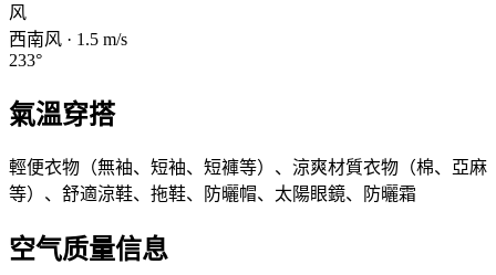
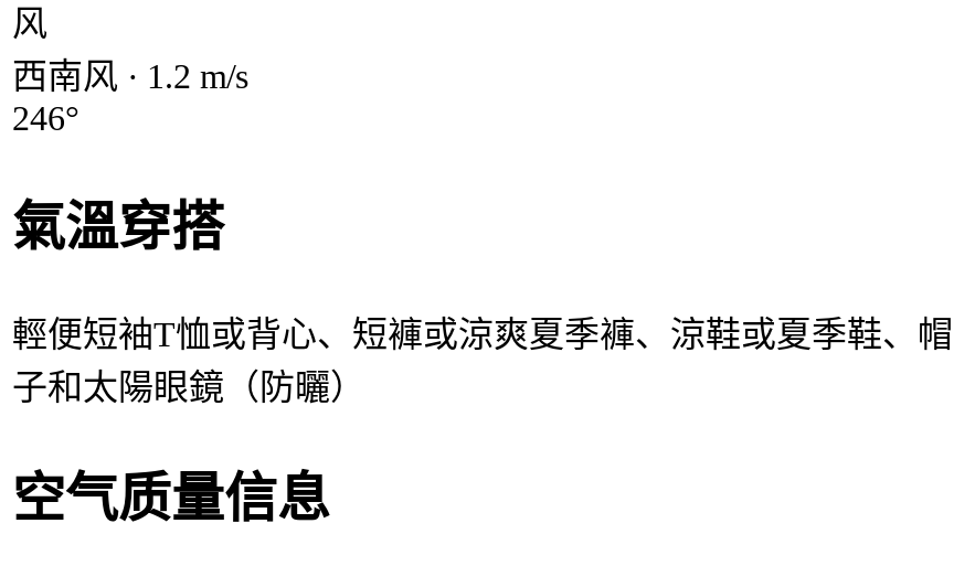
- 西南风· 1.5 m/s
+ 西南风· 1.2 m/s

- 233°
+ 246°

- 輕便衣物（無袖、短袖、短褲等）、涼爽材質衣物（棉、亞麻
- 等）、舒適涼鞋、拖鞋、防曬帽、太陽眼鏡、防曬霜
+ 輕便短袖T恤或背心、短褲或涼爽夏季褲、涼鞋或夏季鞋、帽
+ 子和太陽眼鏡（防曬）
